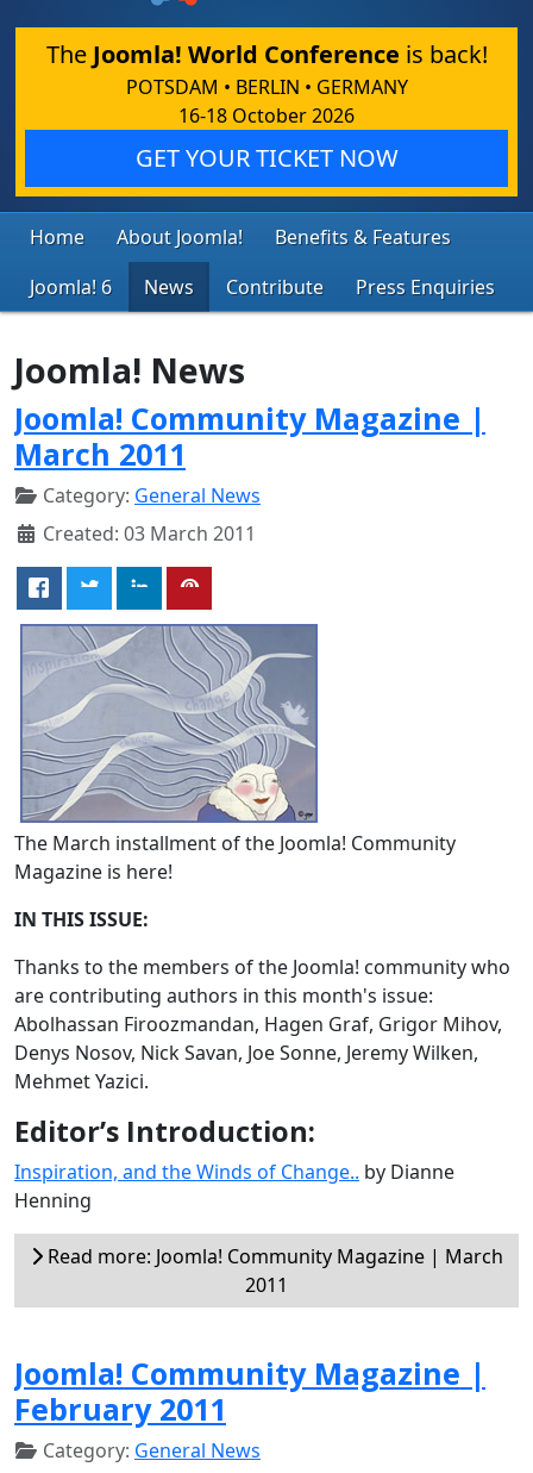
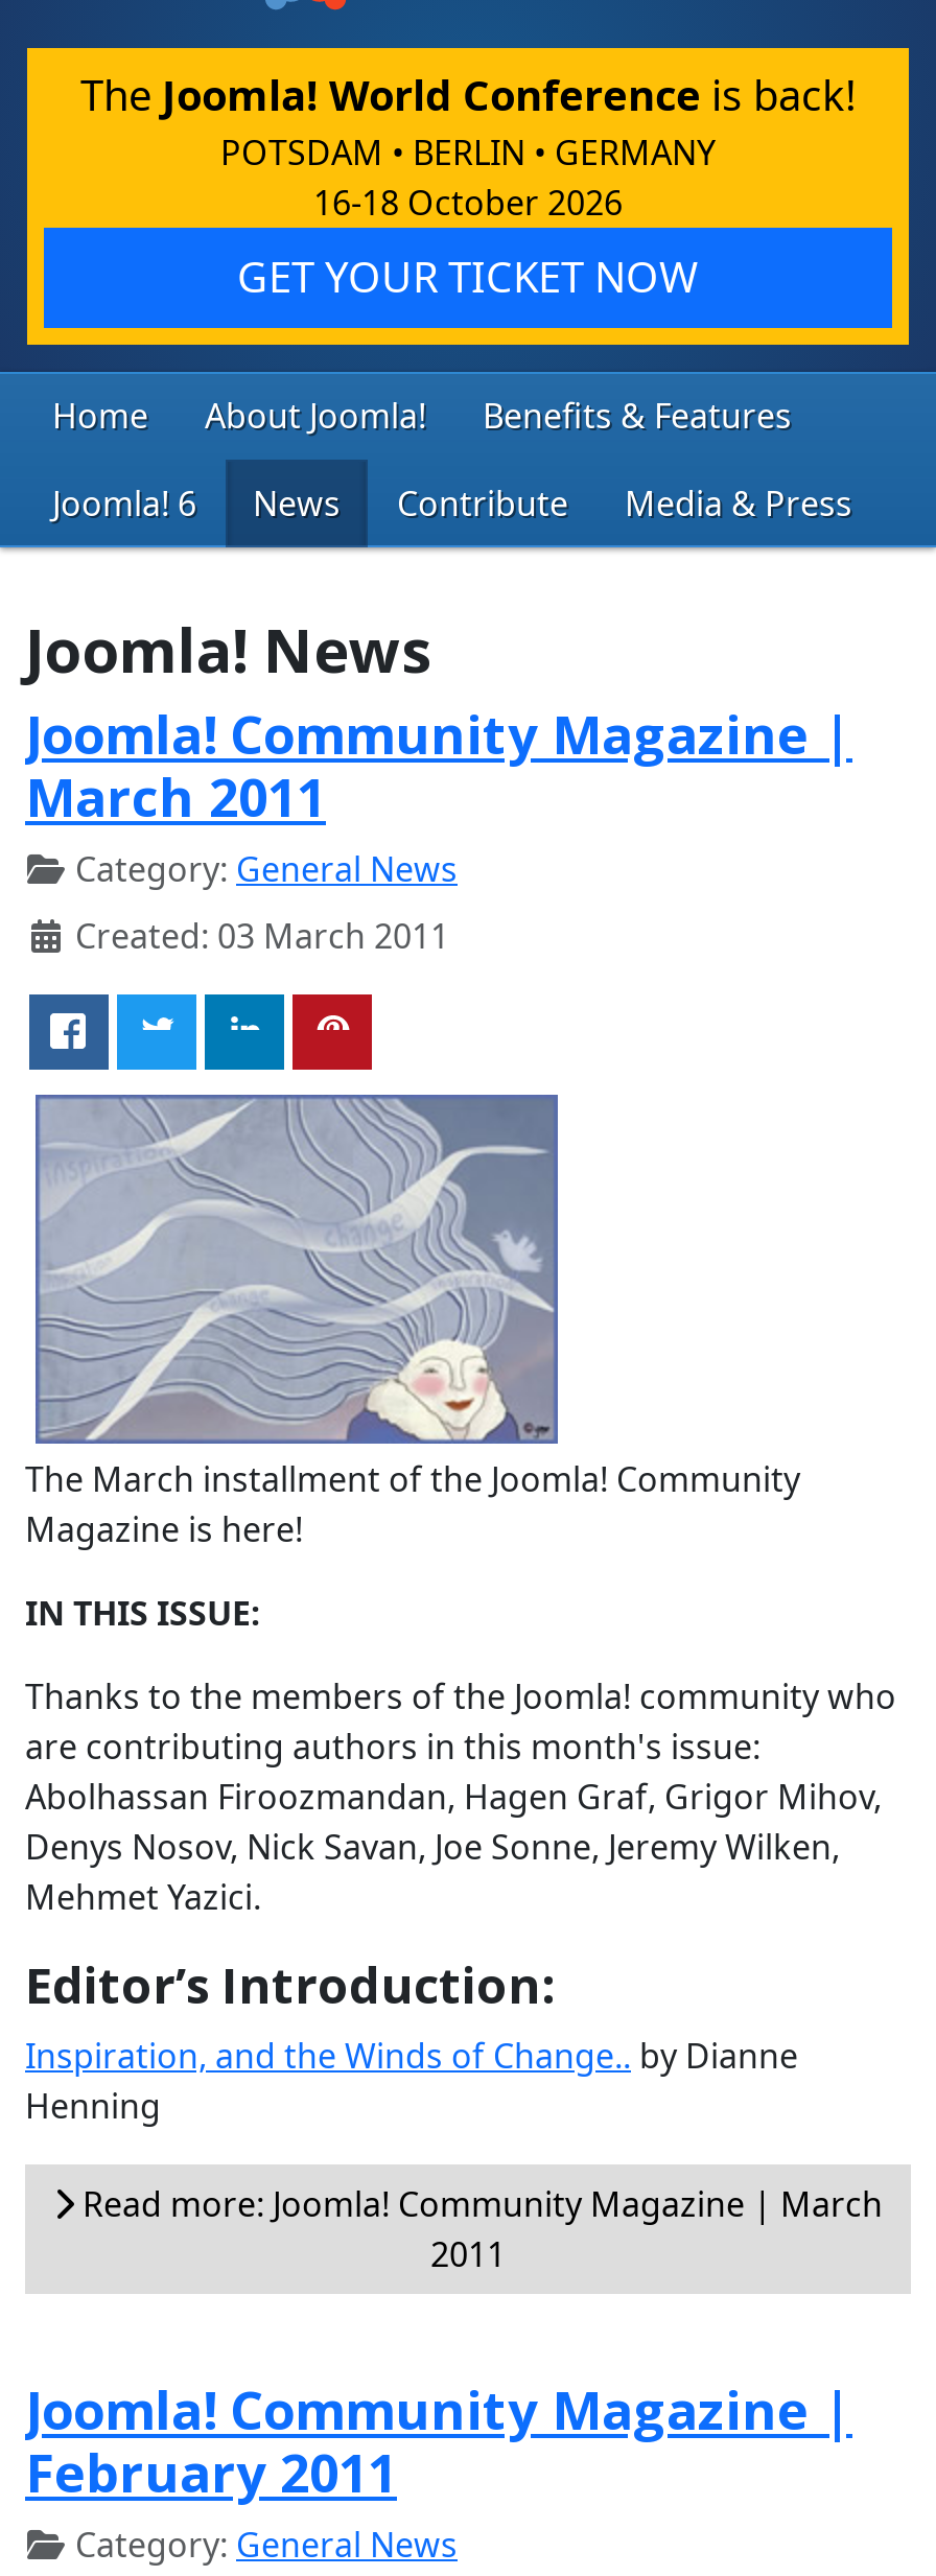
- Press Enquiries
+ Media & Press
